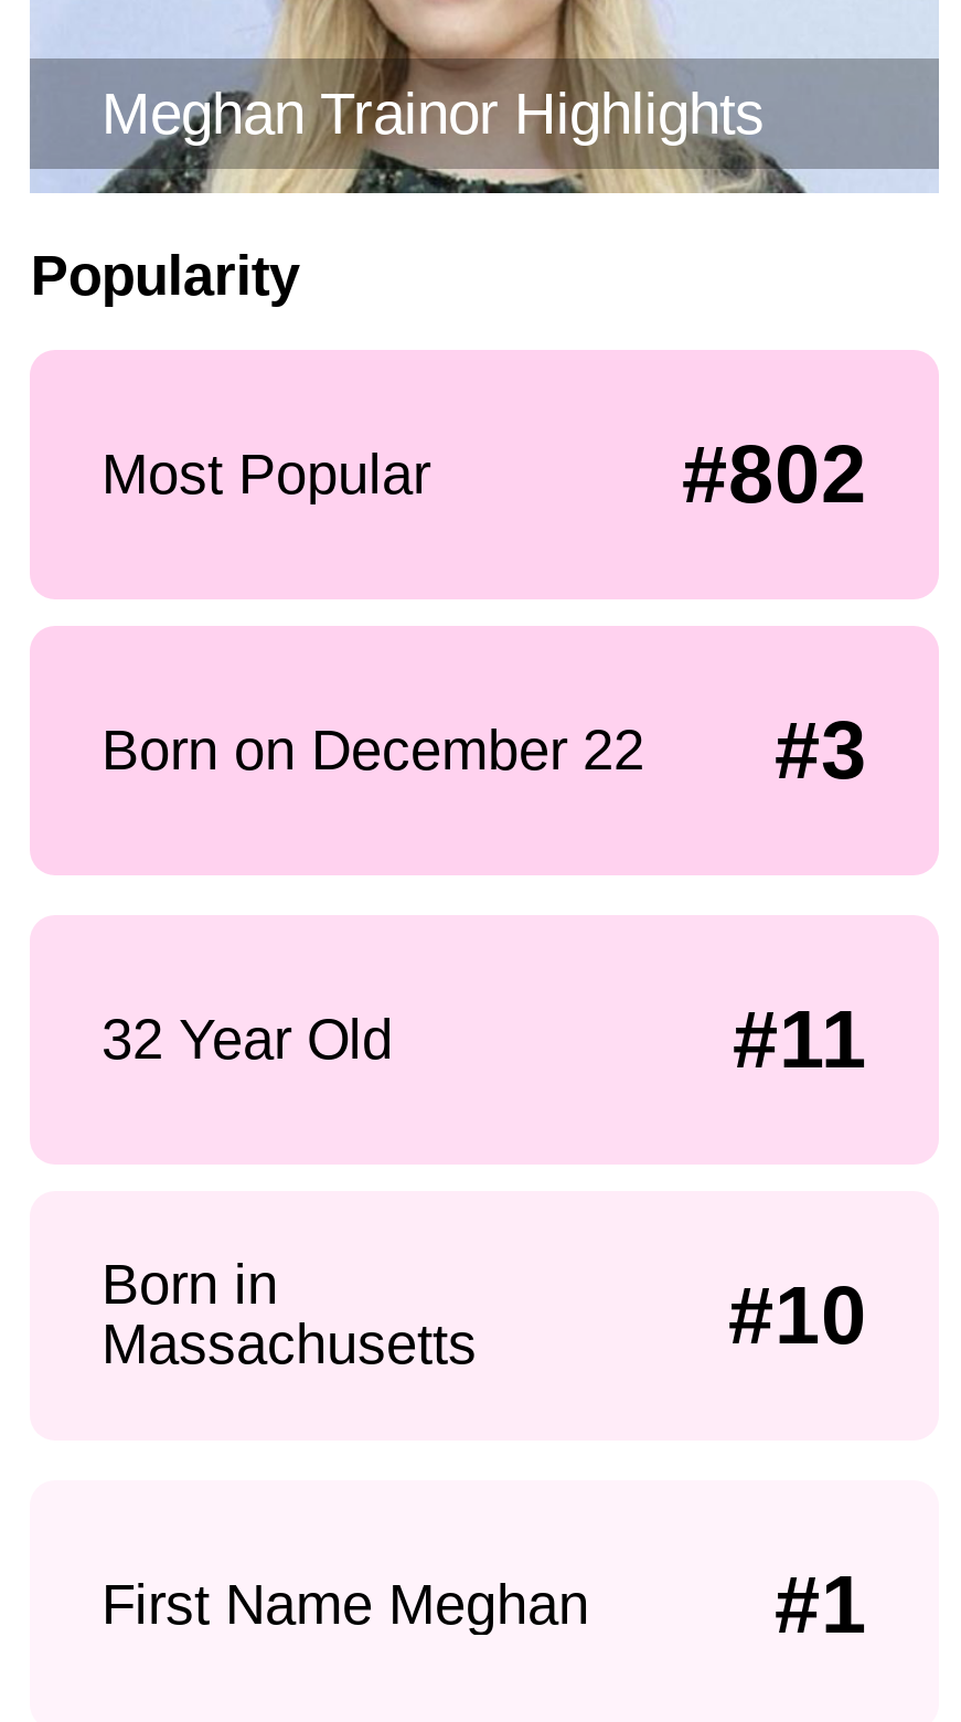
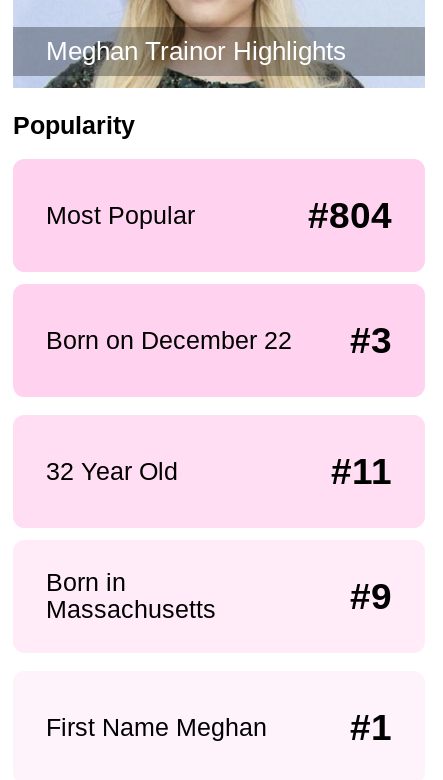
- #802
+ #804

- #10
+ #9
